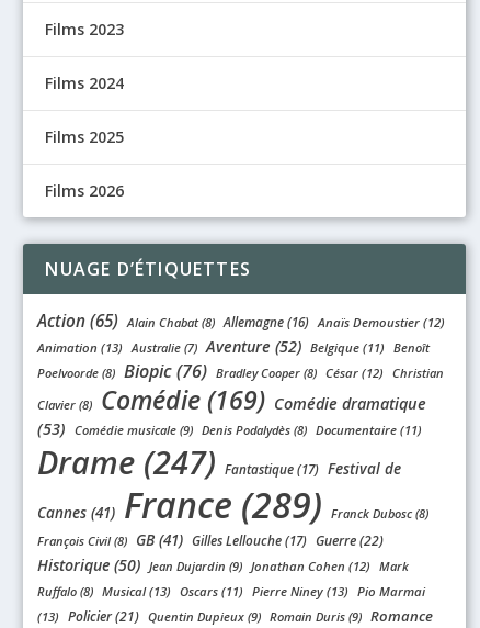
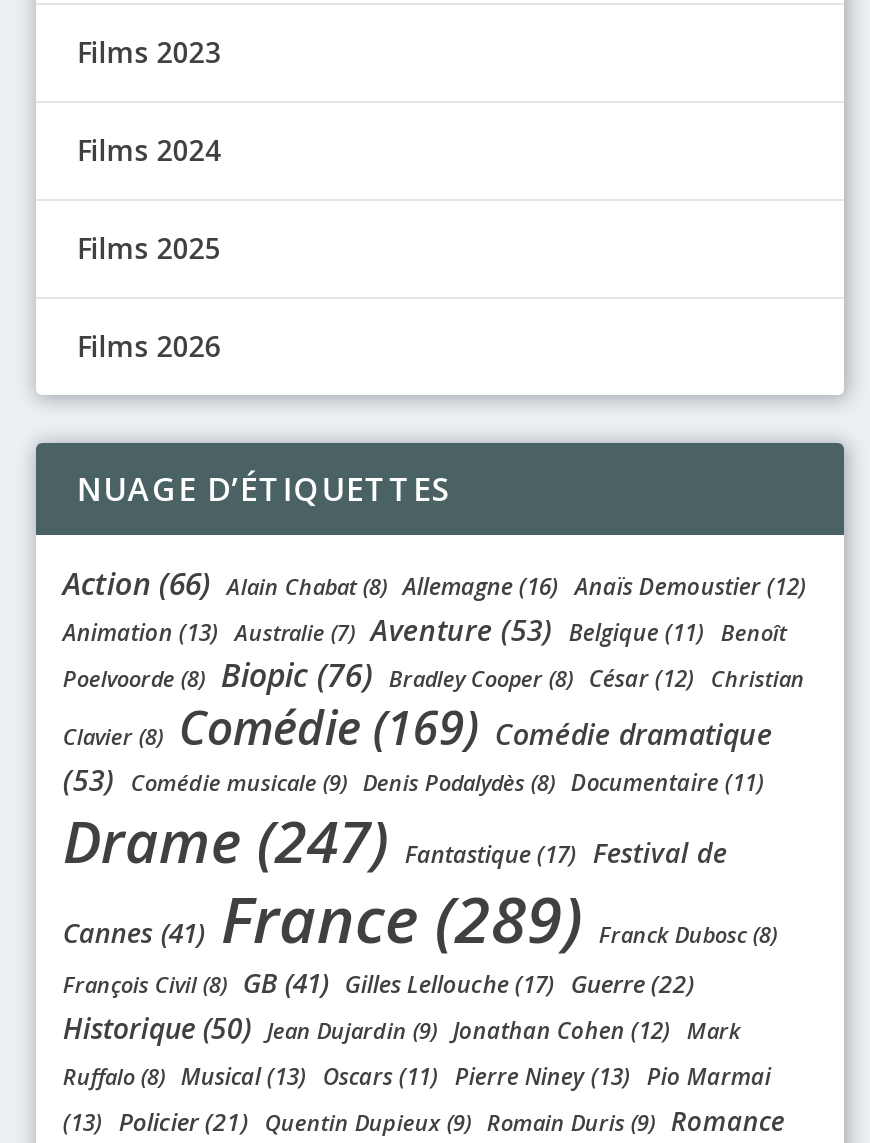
- Action (65) Alain Chabat (8) Allemagne (16) Anaïs Demoustier (12)
+ Action (66) Alain Chabat (8) Allemagne (16) Anaïs Demoustier (12)

- Animation (13) Australie (7) Aventure (52) Belgique (11) Benoît
+ Animation (13) Australie (7) Aventure (53) Belgique (11) Benoît
